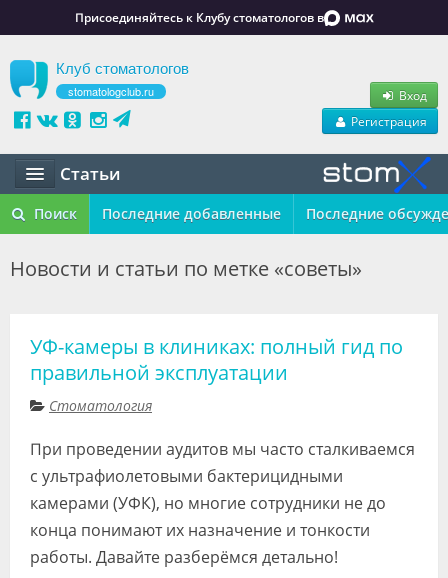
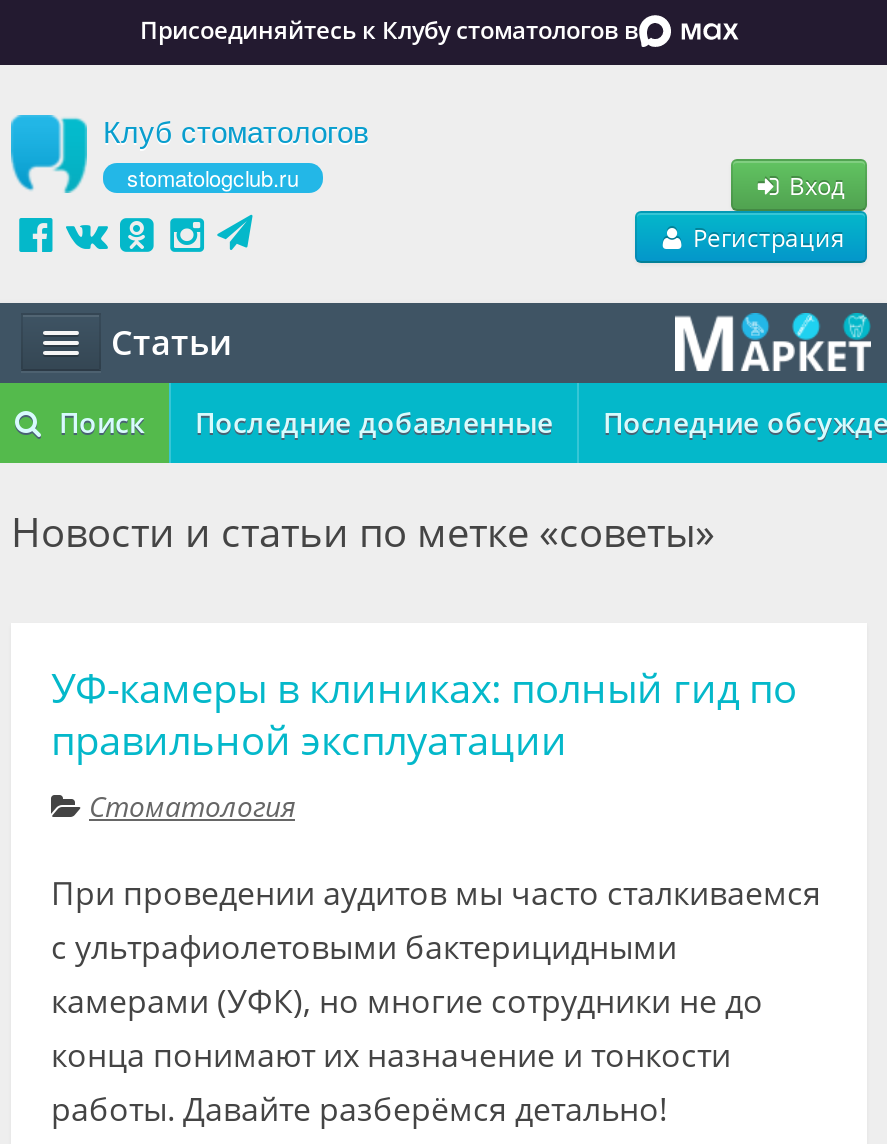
- [image]
+ [image]
